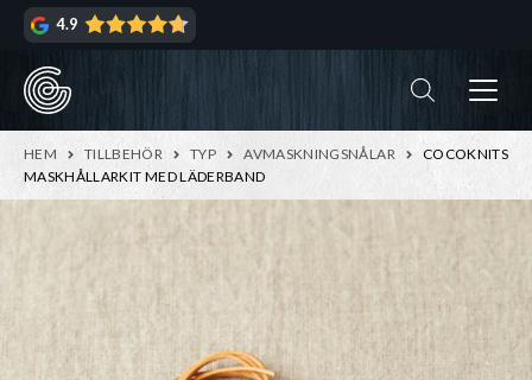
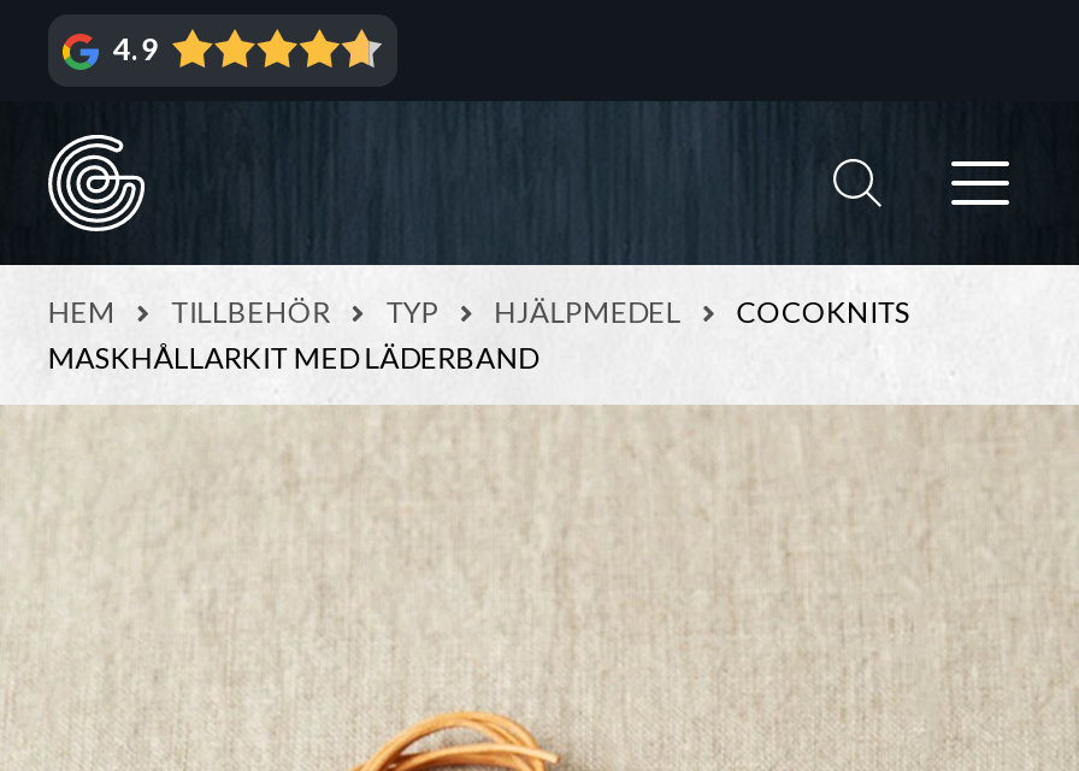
- AVMASKNINGSNÅLAR
+ HJÄLPMEDEL
